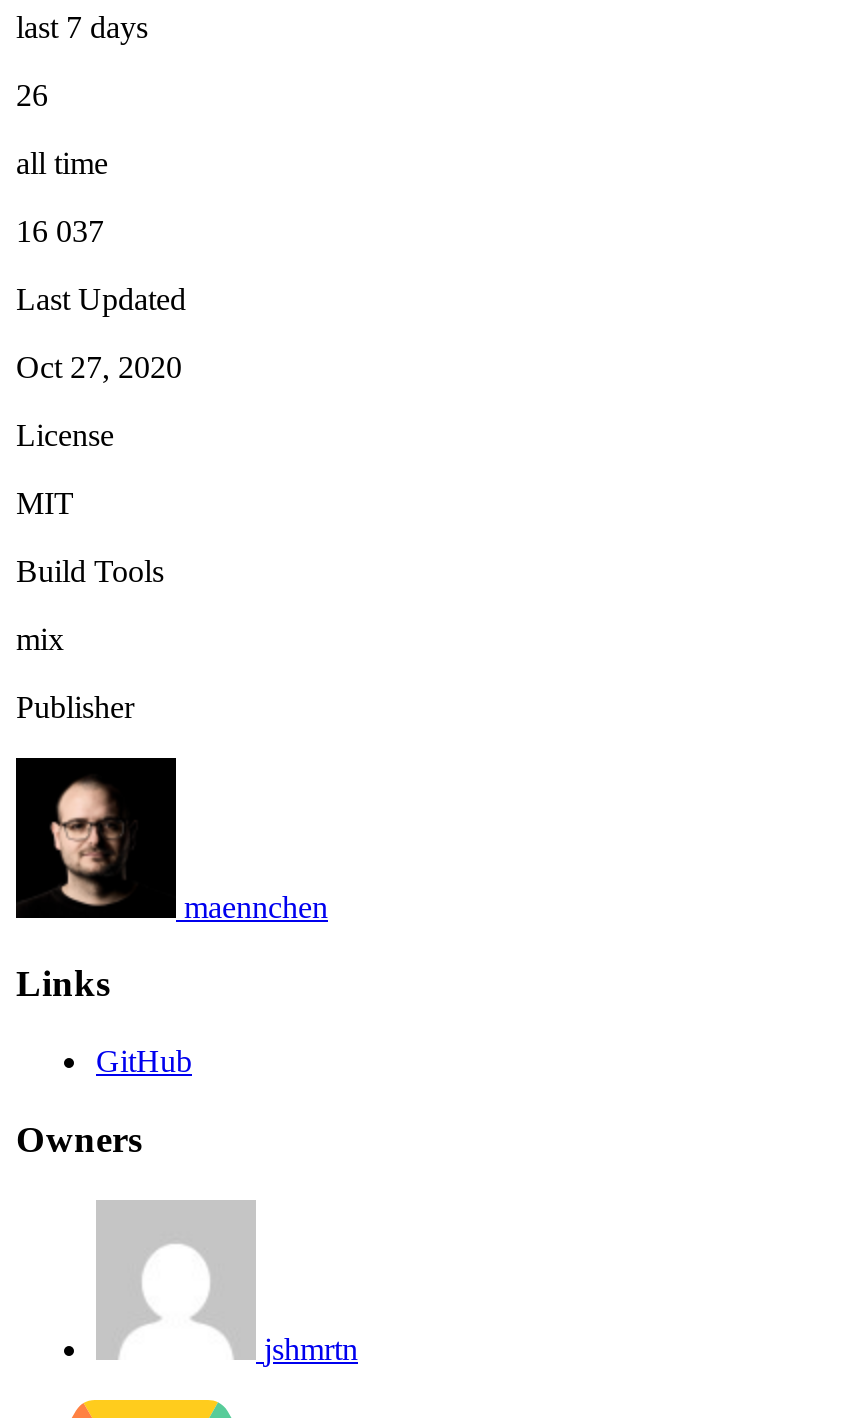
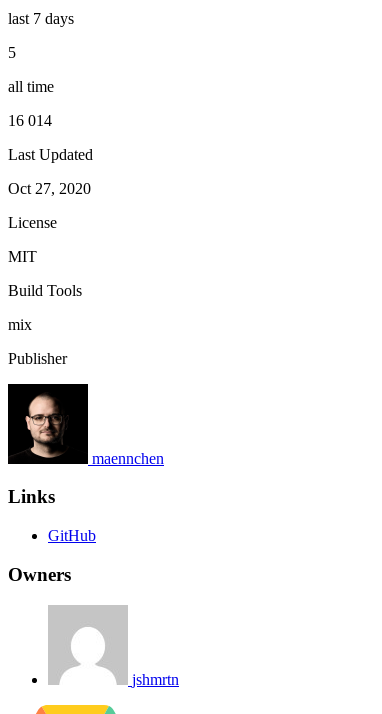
- 26
+ 5

- 16 037
+ 16 014
